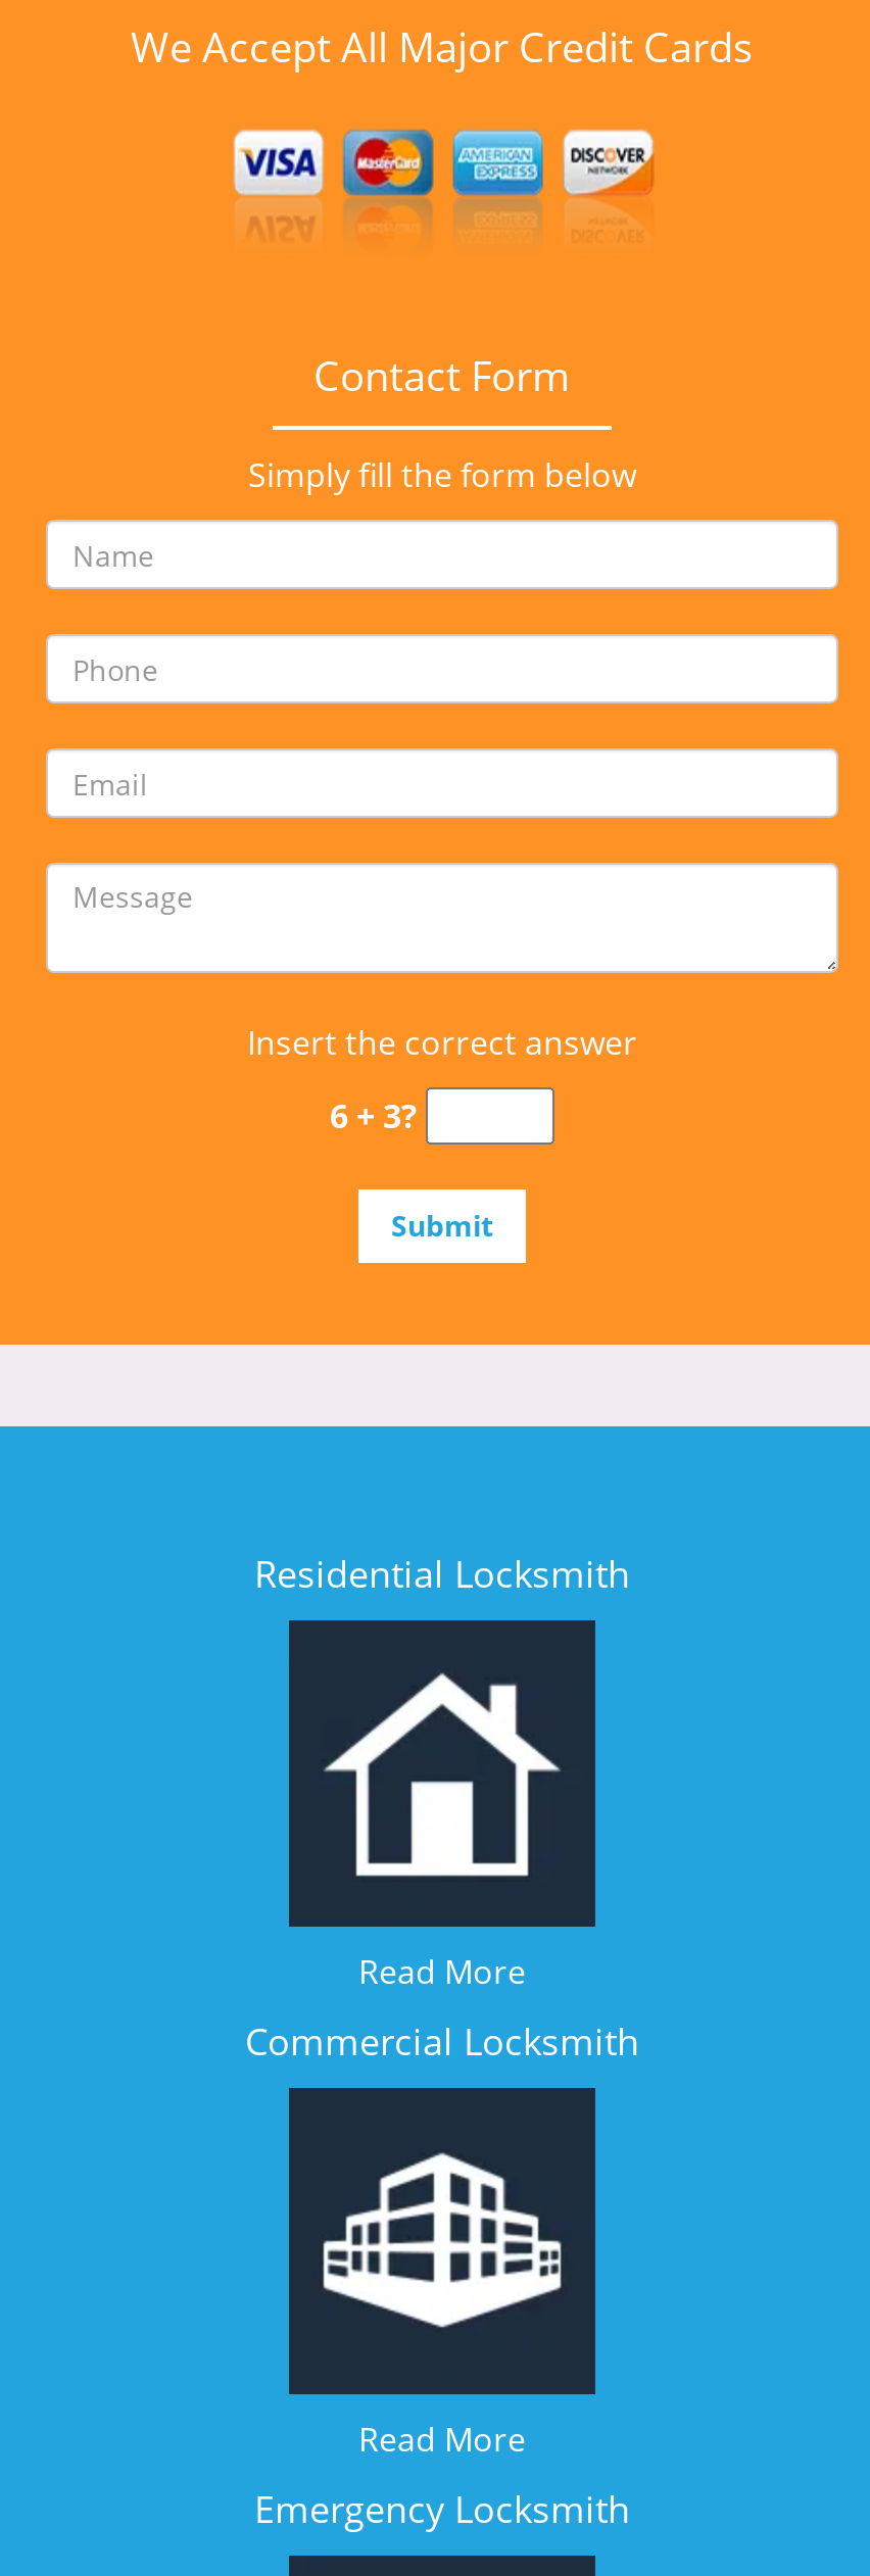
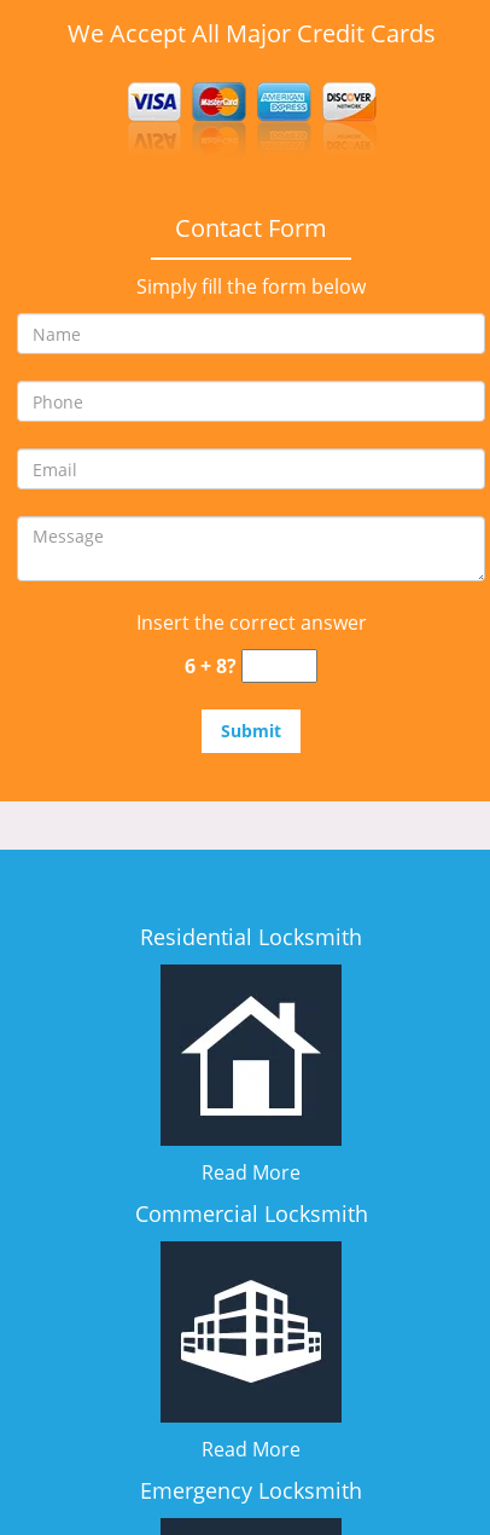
- 6 + 3?
+ 6 + 8?
